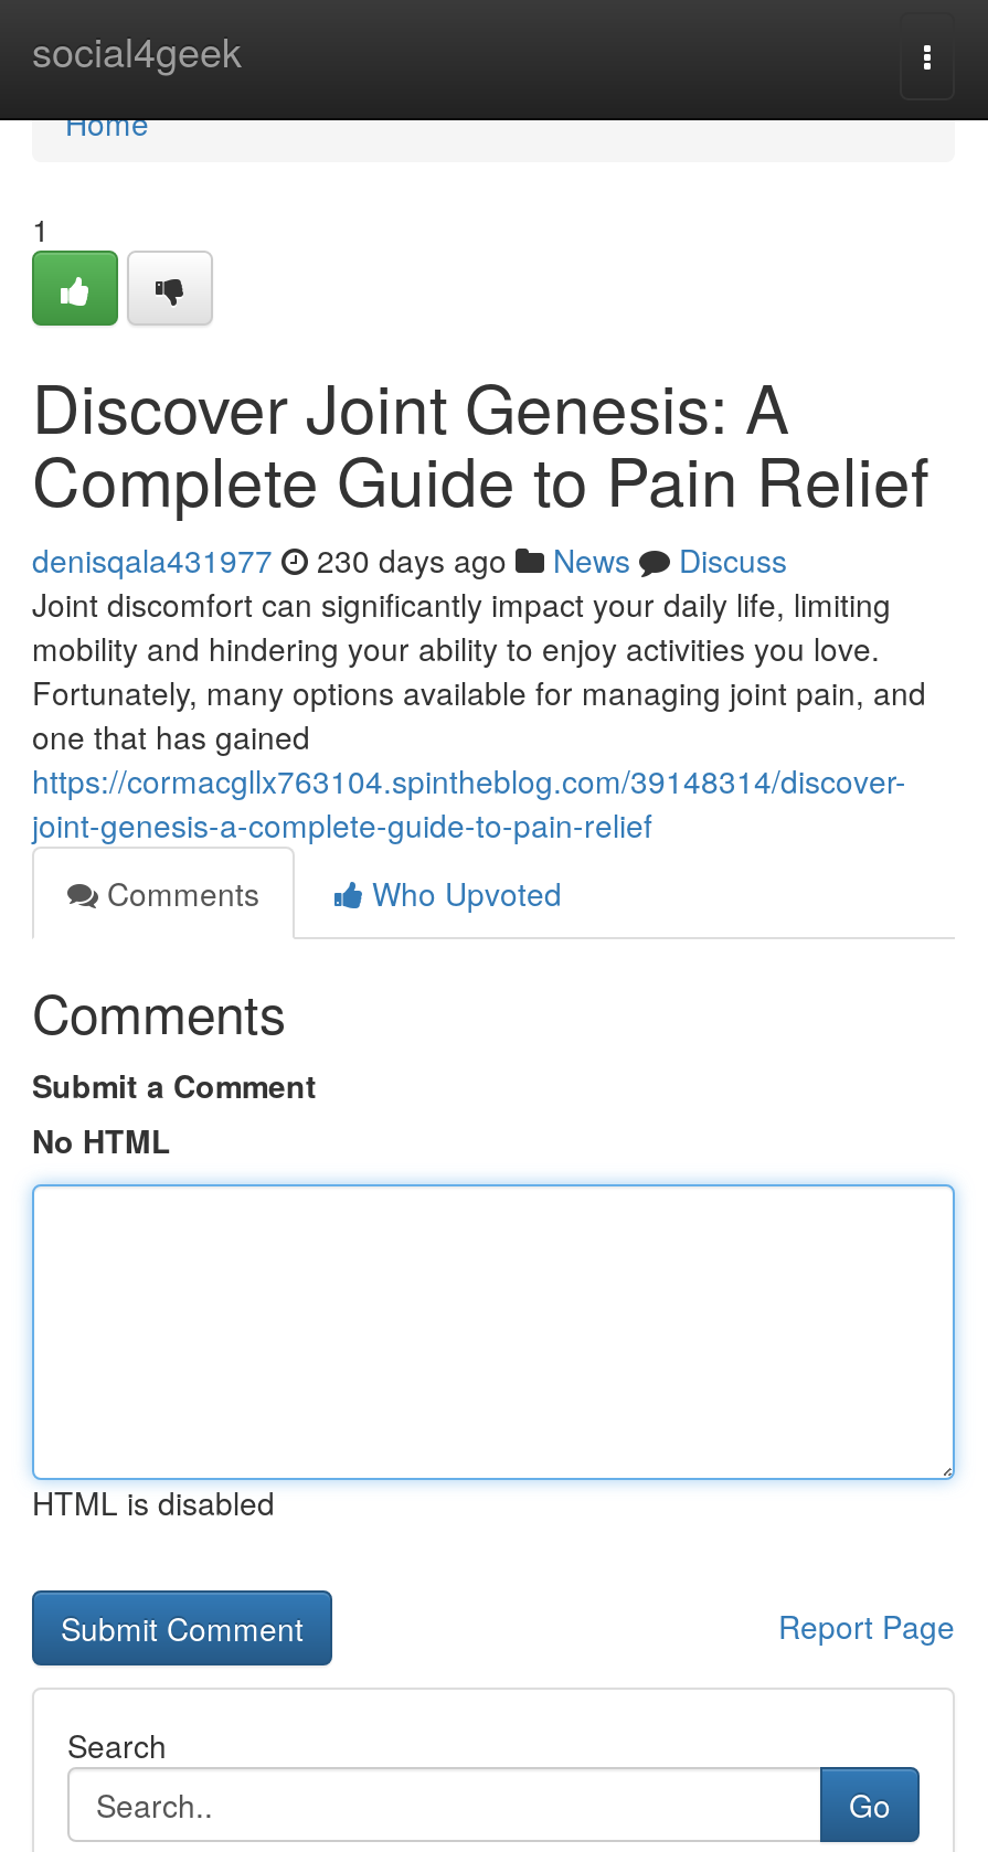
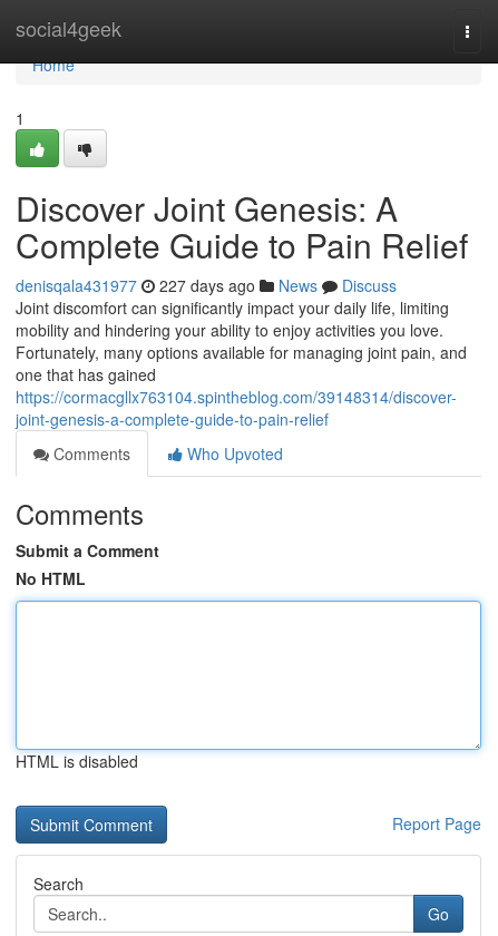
- denisqala431977 230 days ago News Discuss
+ denisqala431977 227 days ago News Discuss
